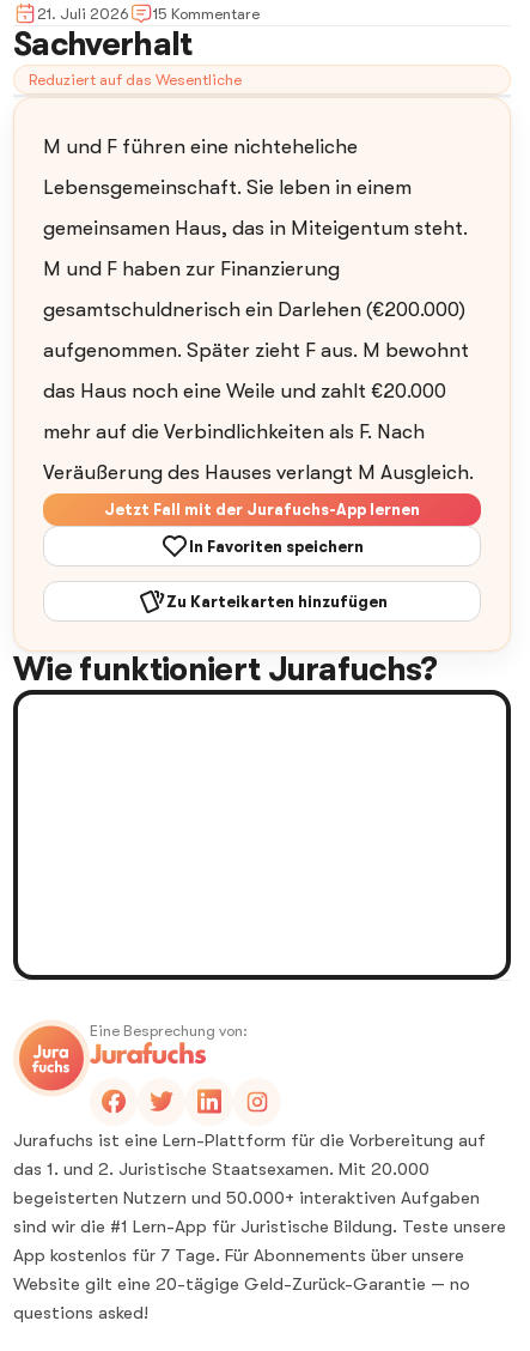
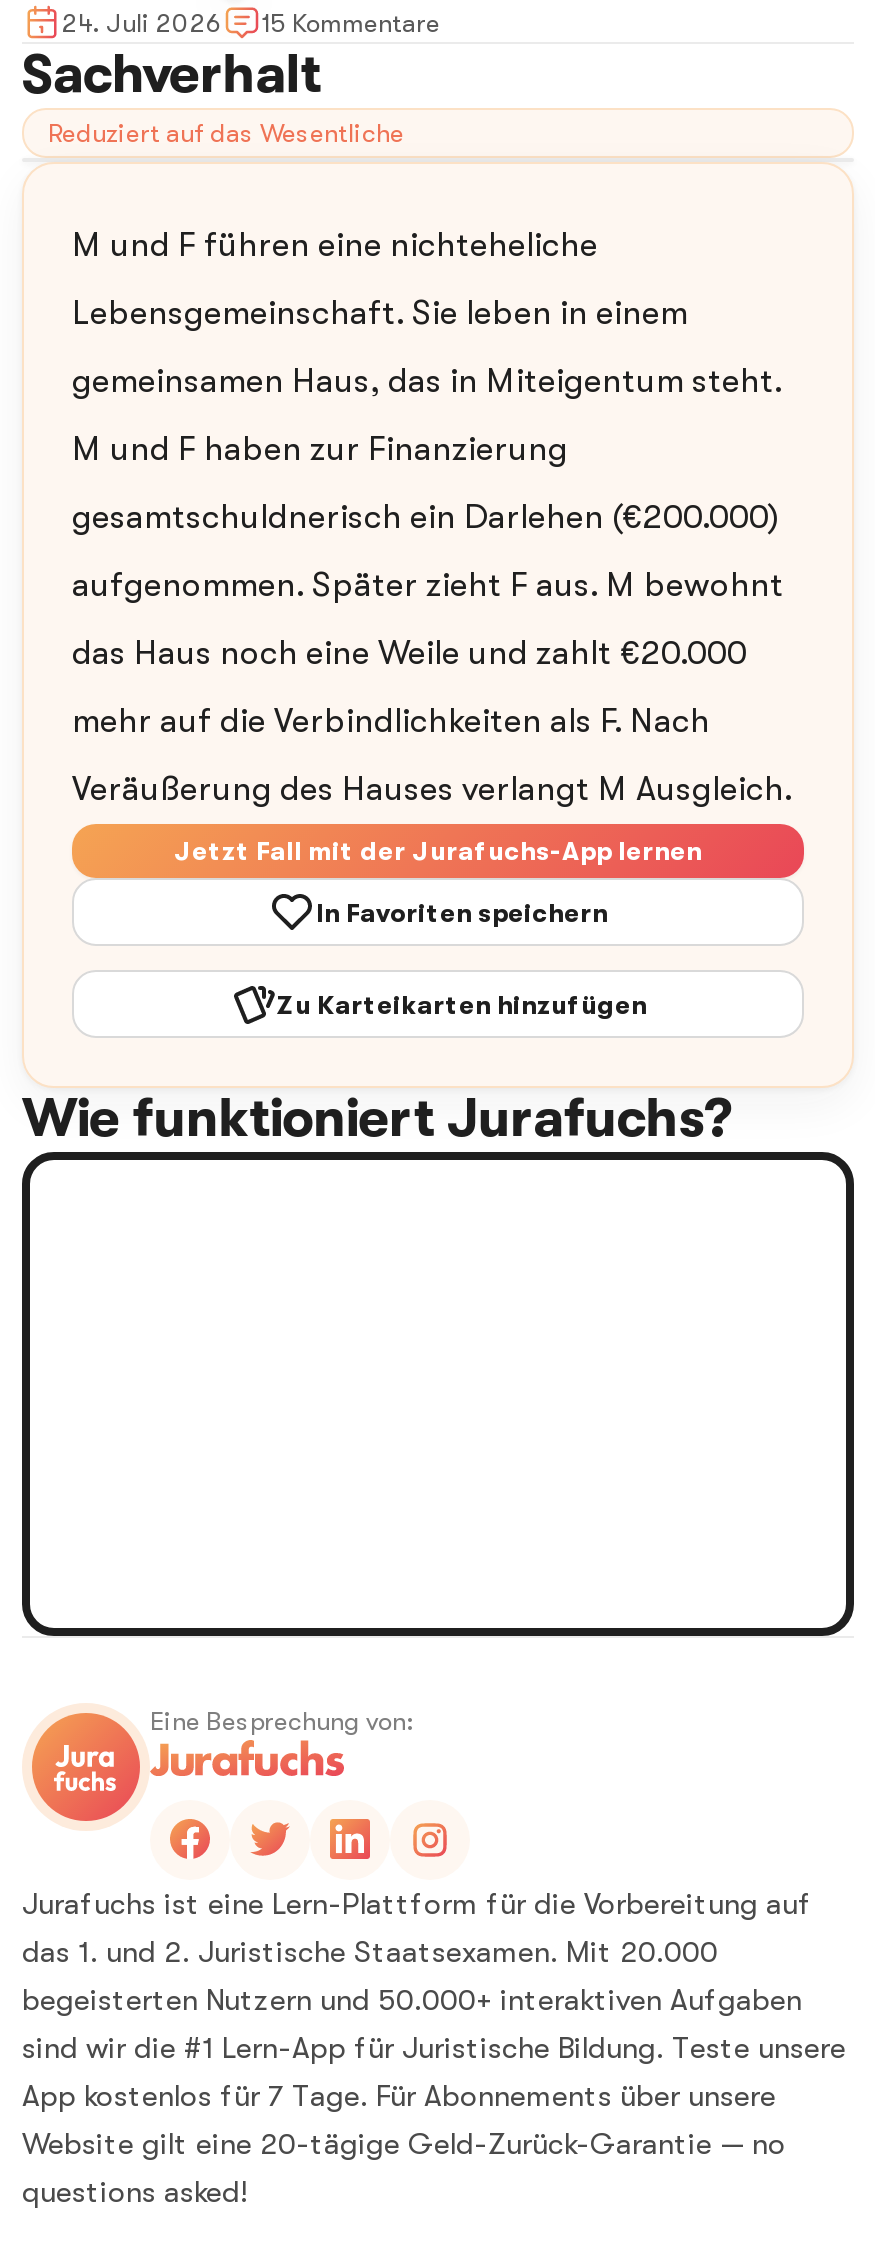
- 21. Juli 2026 15 Kommentare
+ 24. Juli 2026 15 Kommentare
